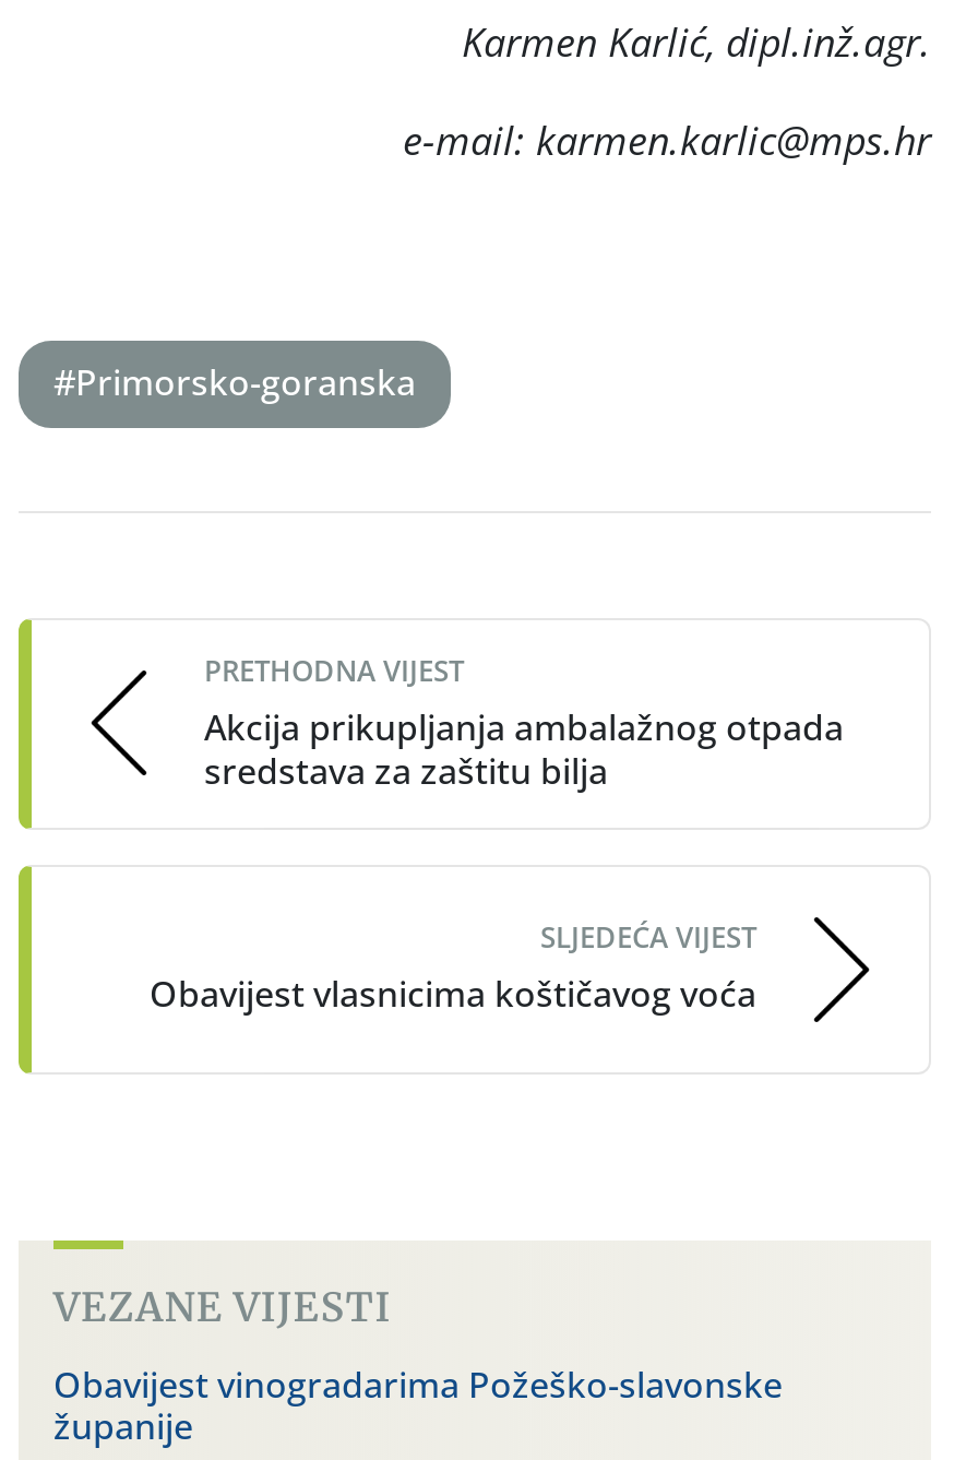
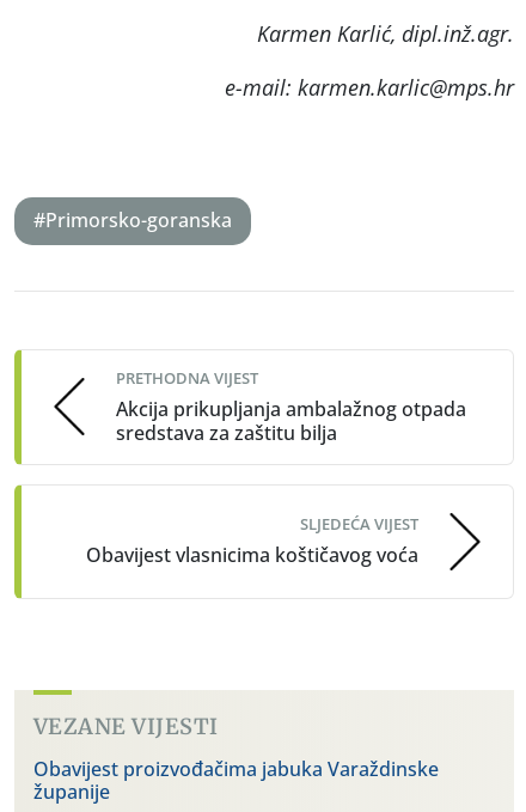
- Obavijest vinogradarima Požeško-slavonske
+ Obavijest proizvođačima jabuka Varaždinske
